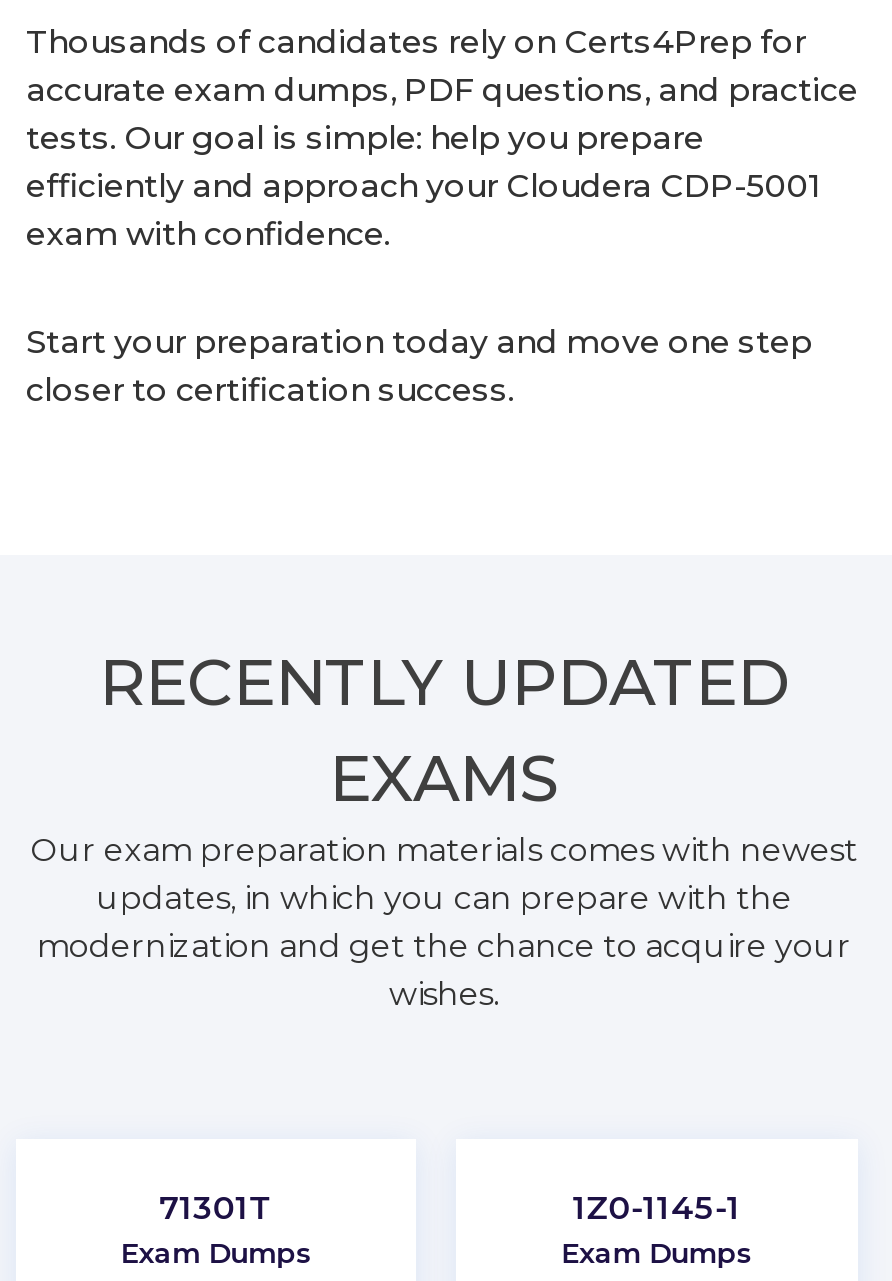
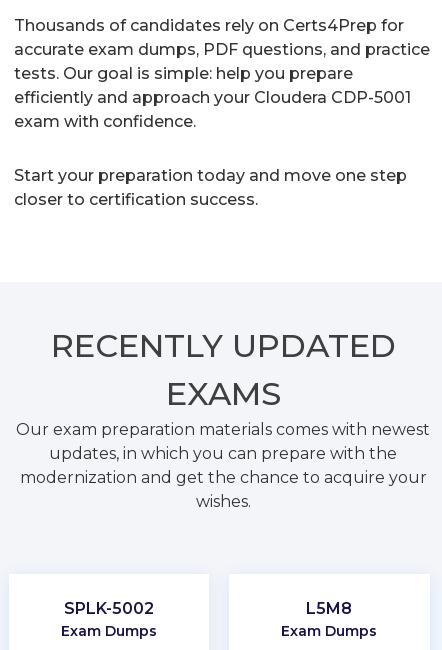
- 71301T
+ SPLK-5002

- 1Z0-1145-1
+ L5M8
